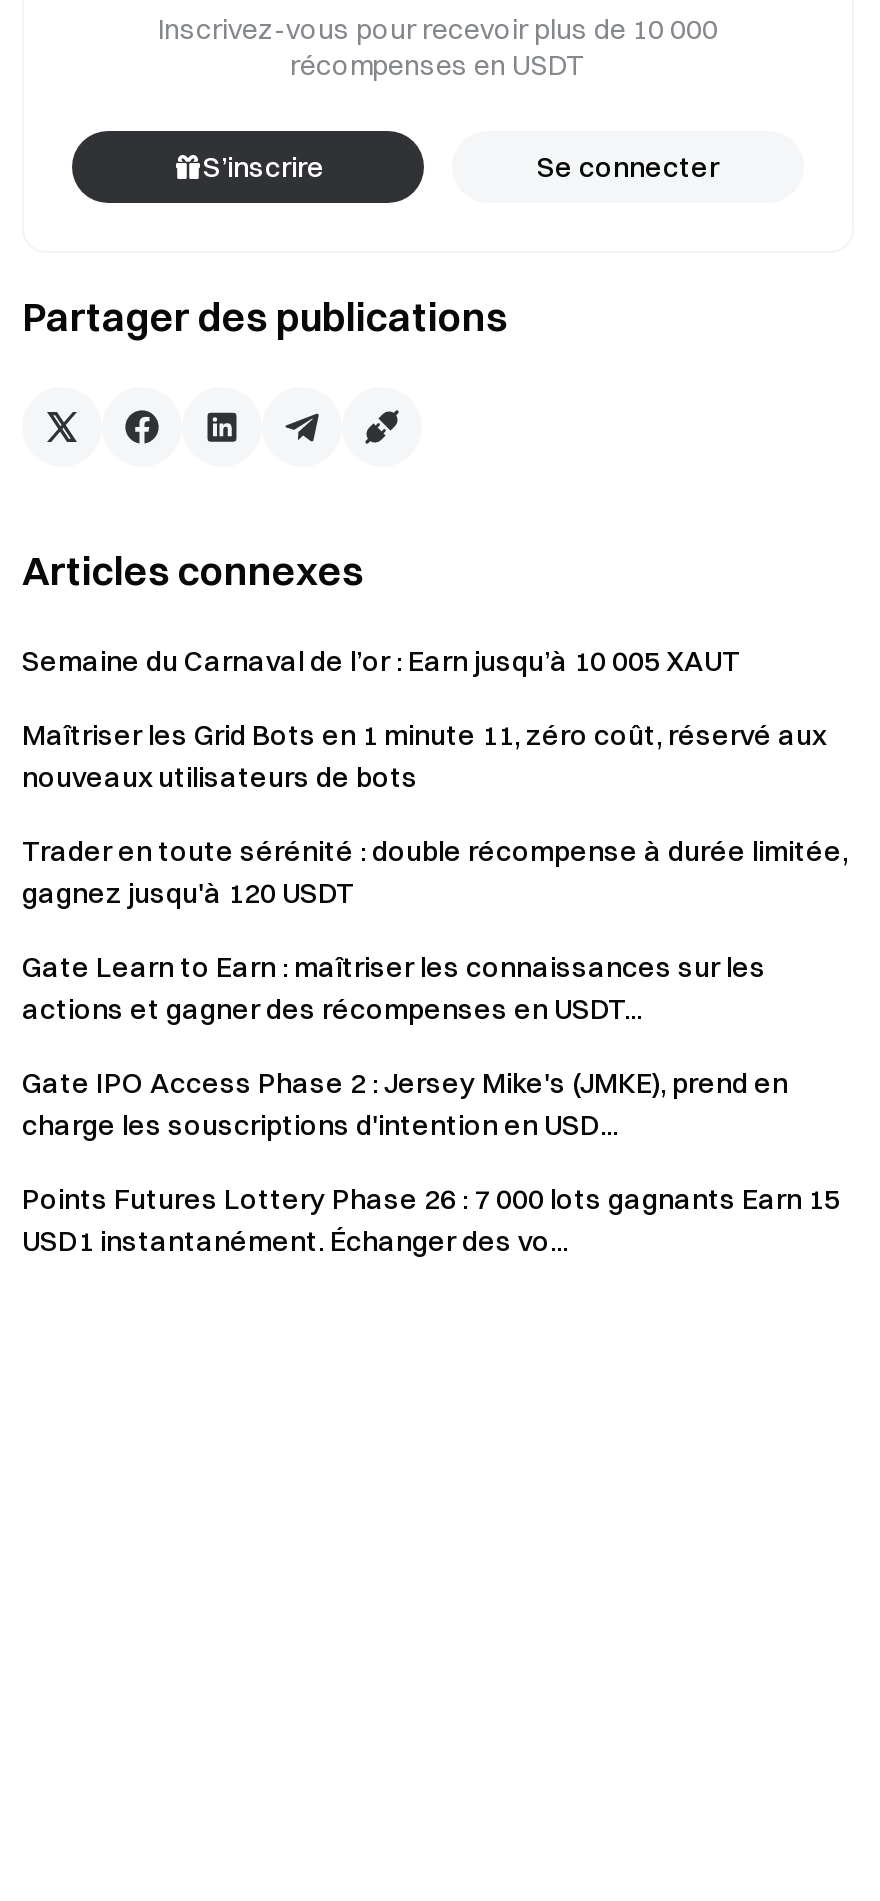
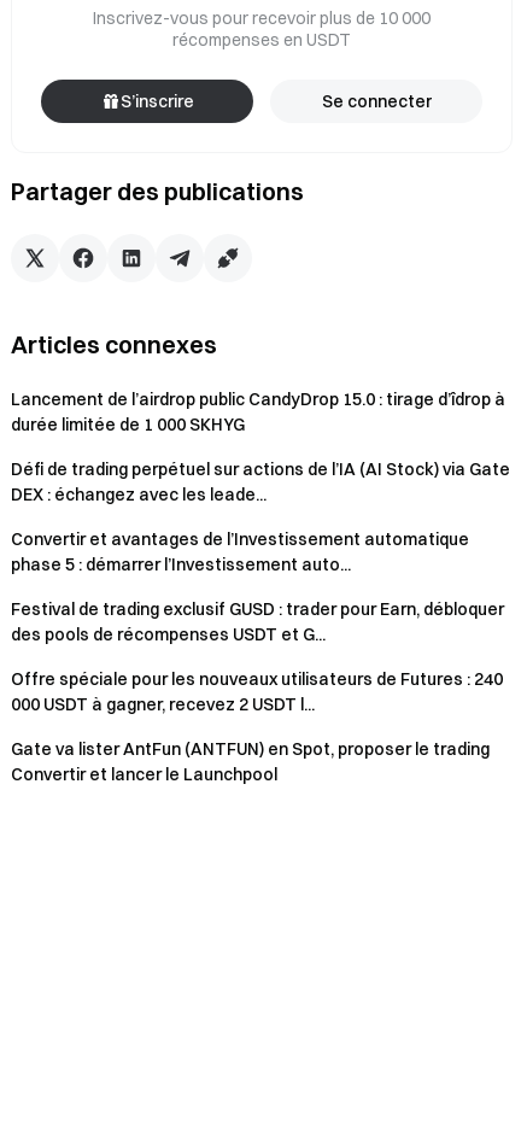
- Semaine du Carnaval de l’or : Earn jusqu’à 10 005 XAUT
+ Lancement de l’airdrop public CandyDrop 15.0 : tirage d’îdrop à
+ durée limitée de 1 000 SKHYG

- Maîtriser les Grid Bots en 1 minute 11, zéro coût, réservé aux
- nouveaux utilisateurs de bots
+ Défi de trading perpétuel sur actions de l’IA (AI Stock) via Gate
+ DEX : échangez avec les leade...

- Trader en toute sérénité : double récompense à durée limitée,
- gagnez jusqu'à 120 USDT
+ Convertir et avantages de l’Investissement automatique
+ phase 5 : démarrer l’Investissement auto...

- Gate Learn to Earn : maîtriser les connaissances sur les
- actions et gagner des récompenses en USDT...
+ Festival de trading exclusif GUSD : trader pour Earn, débloquer
+ des pools de récompenses USDT et G...

- Gate IPO Access Phase 2 : Jersey Mike's (JMKE), prend en
- charge les souscriptions d'intention en USD...
+ Offre spéciale pour les nouveaux utilisateurs de Futures : 240
+ 000 USDT à gagner, recevez 2 USDT l...

- Points Futures Lottery Phase 26 : 7 000 lots gagnants Earn 15
- USD1 instantanément. Échanger des vo...
+ Gate va lister AntFun (ANTFUN) en Spot, proposer le trading
+ Convertir et lancer le Launchpool
